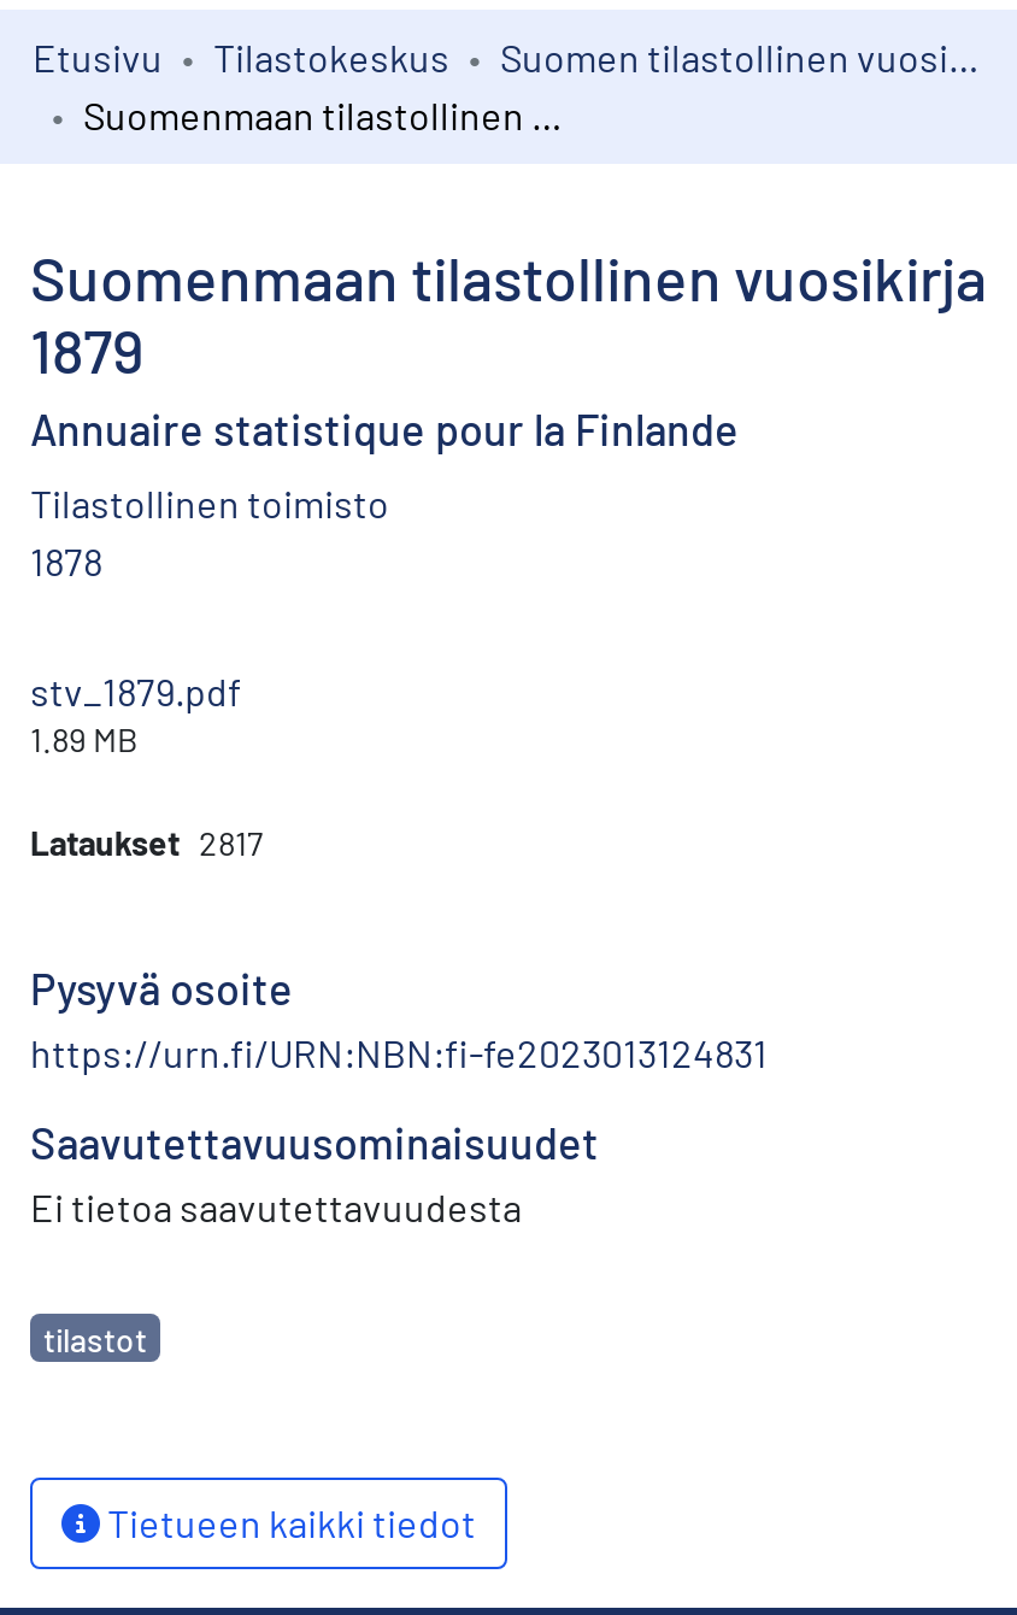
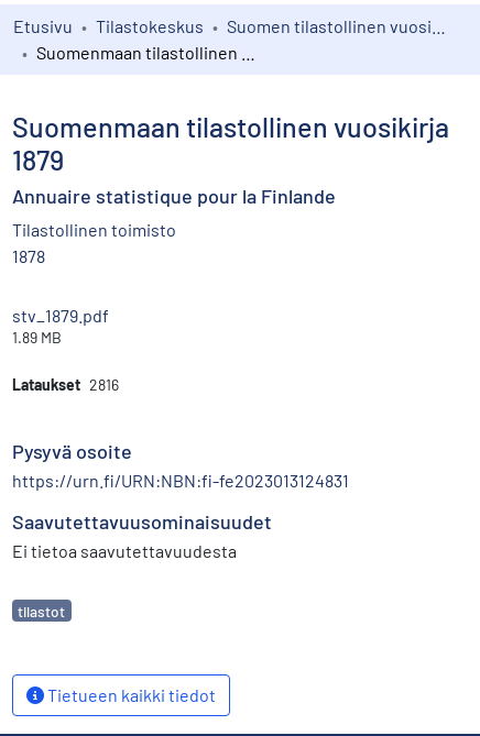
- Lataukset 2817
+ Lataukset 2816
